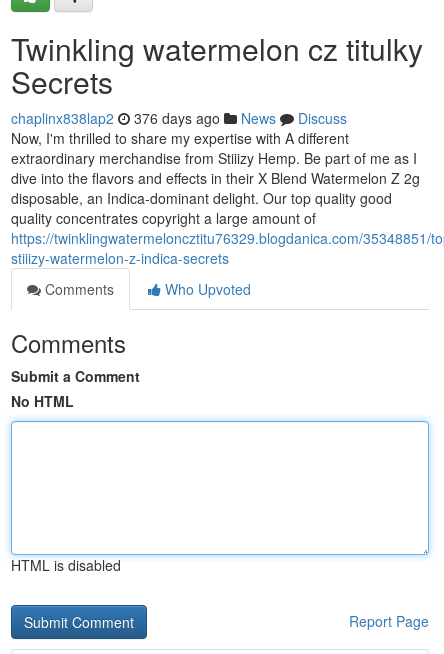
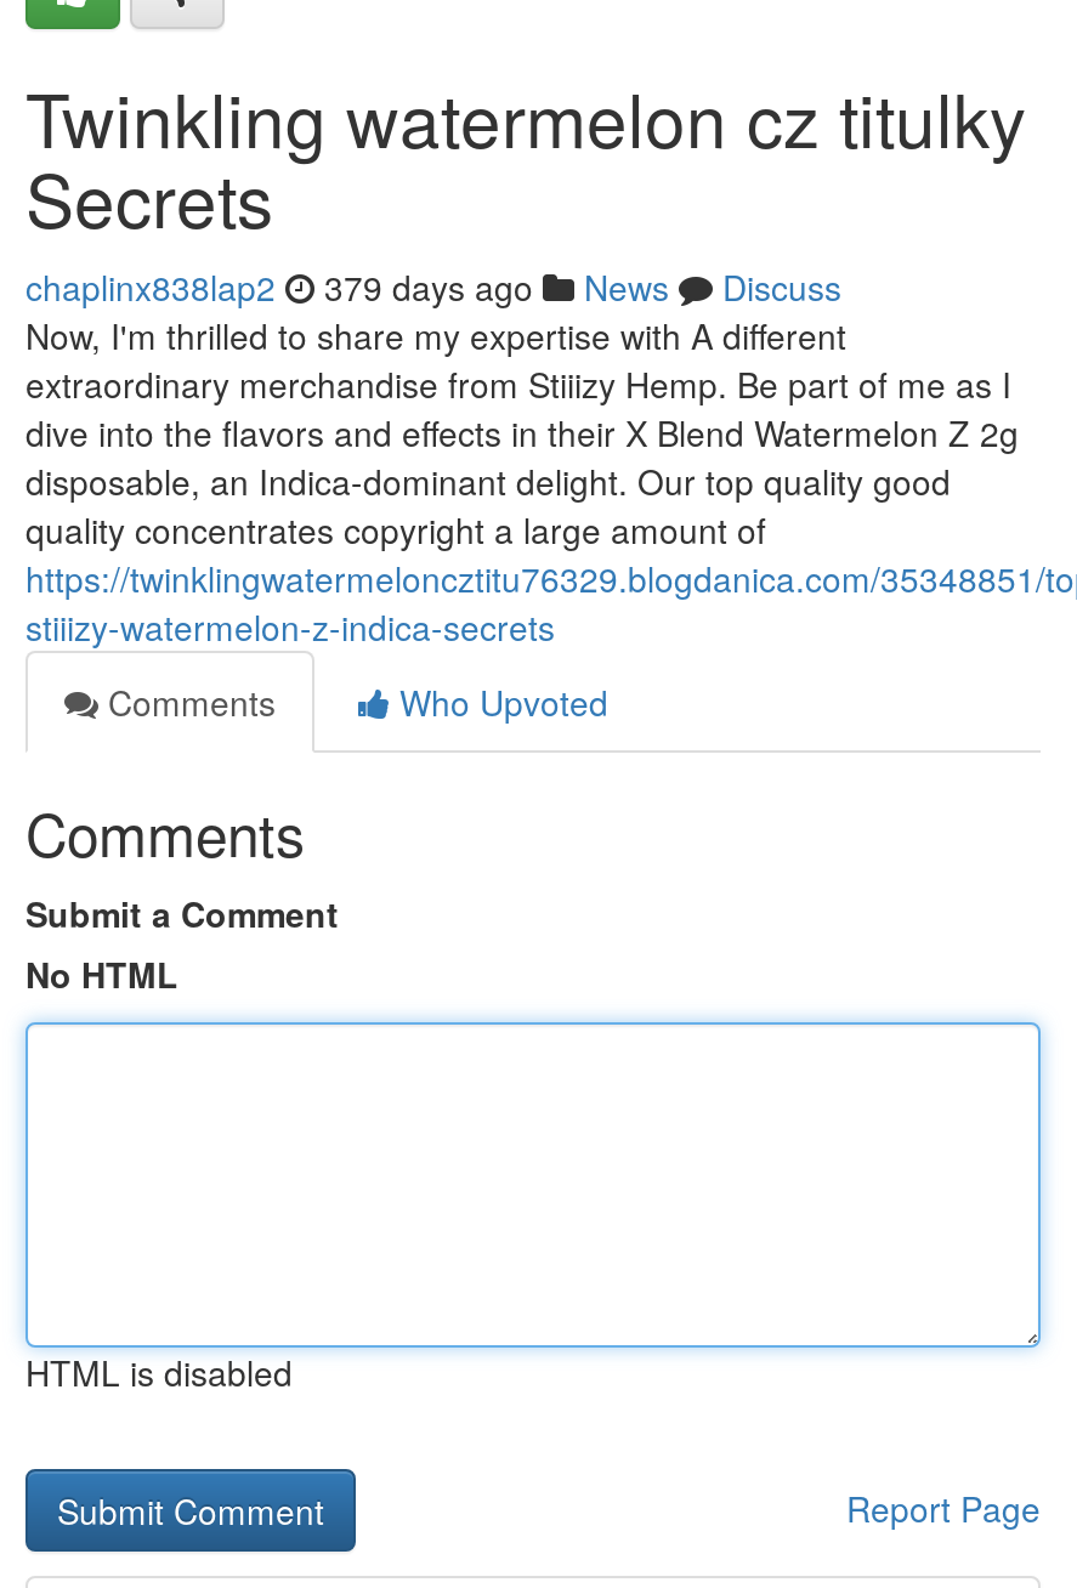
- chaplinx838lap2 376 days ago News Discuss
+ chaplinx838lap2 379 days ago News Discuss
